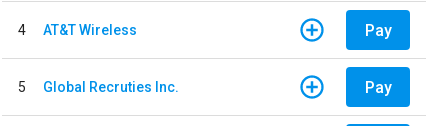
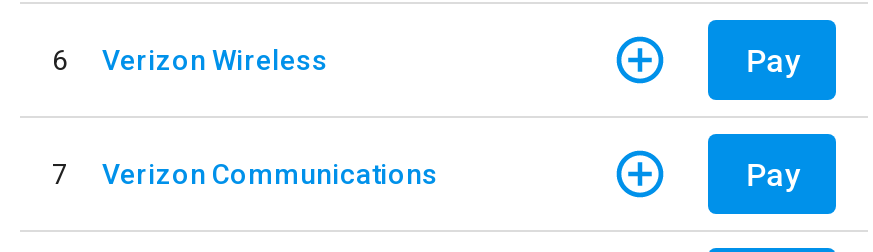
- 4
+ 6

- AT&T Wireless
+ Verizon Wireless

- 5
- Global Recruties Inc.
+ 7
+ Verizon Communications
